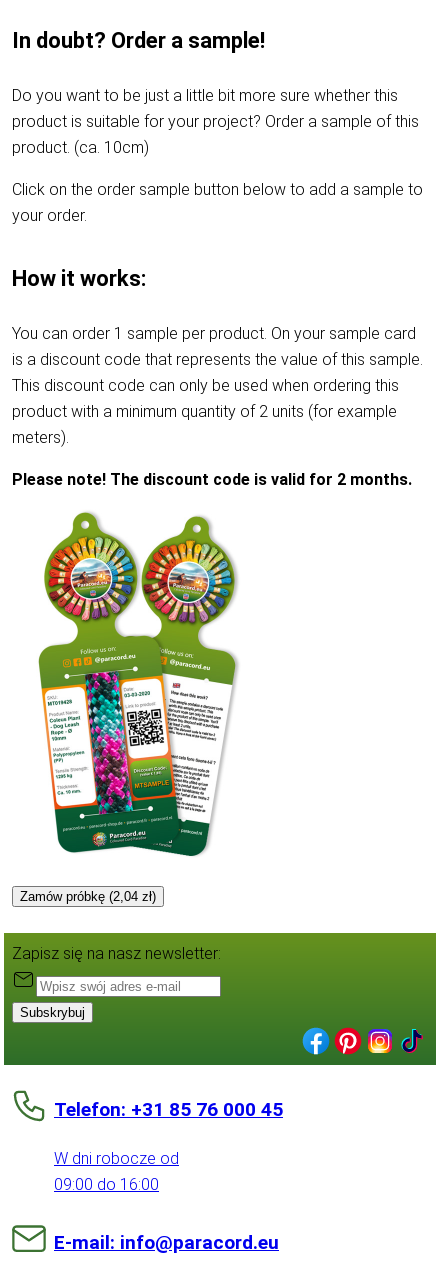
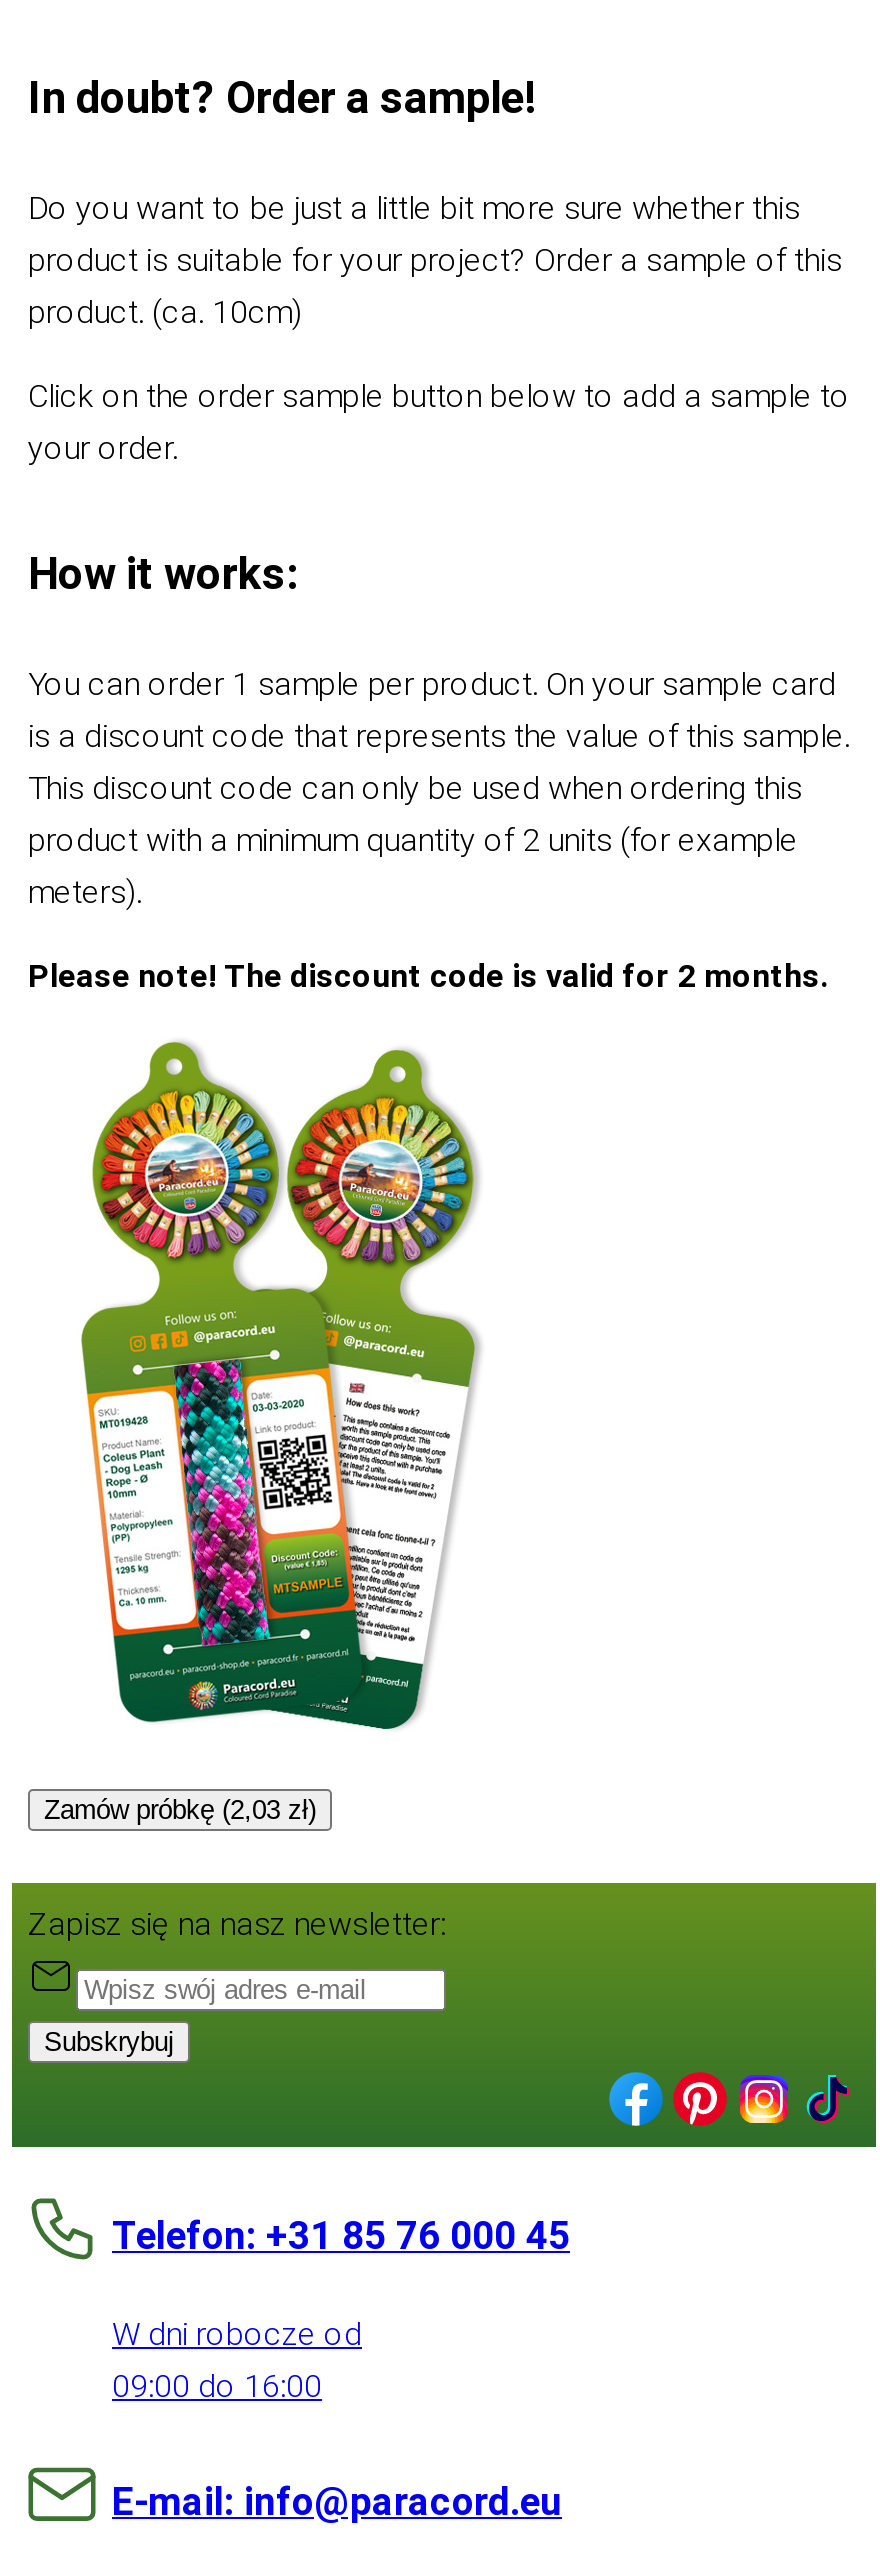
- Zamów próbkę (2,04 zł)
+ Zamów próbkę (2,03 zł)
